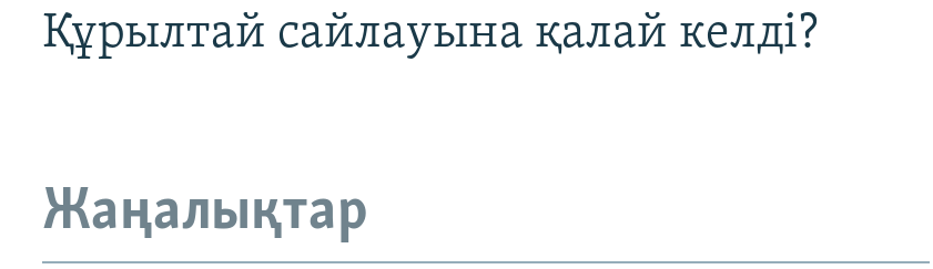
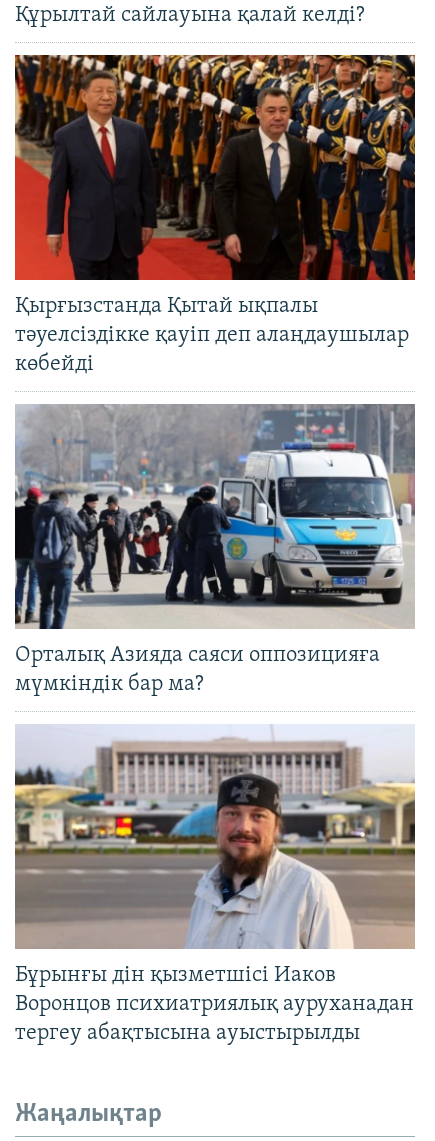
+ [image]
+ Қырғызстанда Қытай ықпалы
+ тәуелсіздікке қауіп деп алаңдаушылар
+ көбейді

+ [image]
+ Орталық Азияда саяси оппозицияға
+ мүмкіндік бар ма?

+ [image]
+ Бұрынғы дін қызметшісі Иаков
+ Воронцов психиатриялық ауруханадан
+ тергеу абақтысына ауыстырылды
